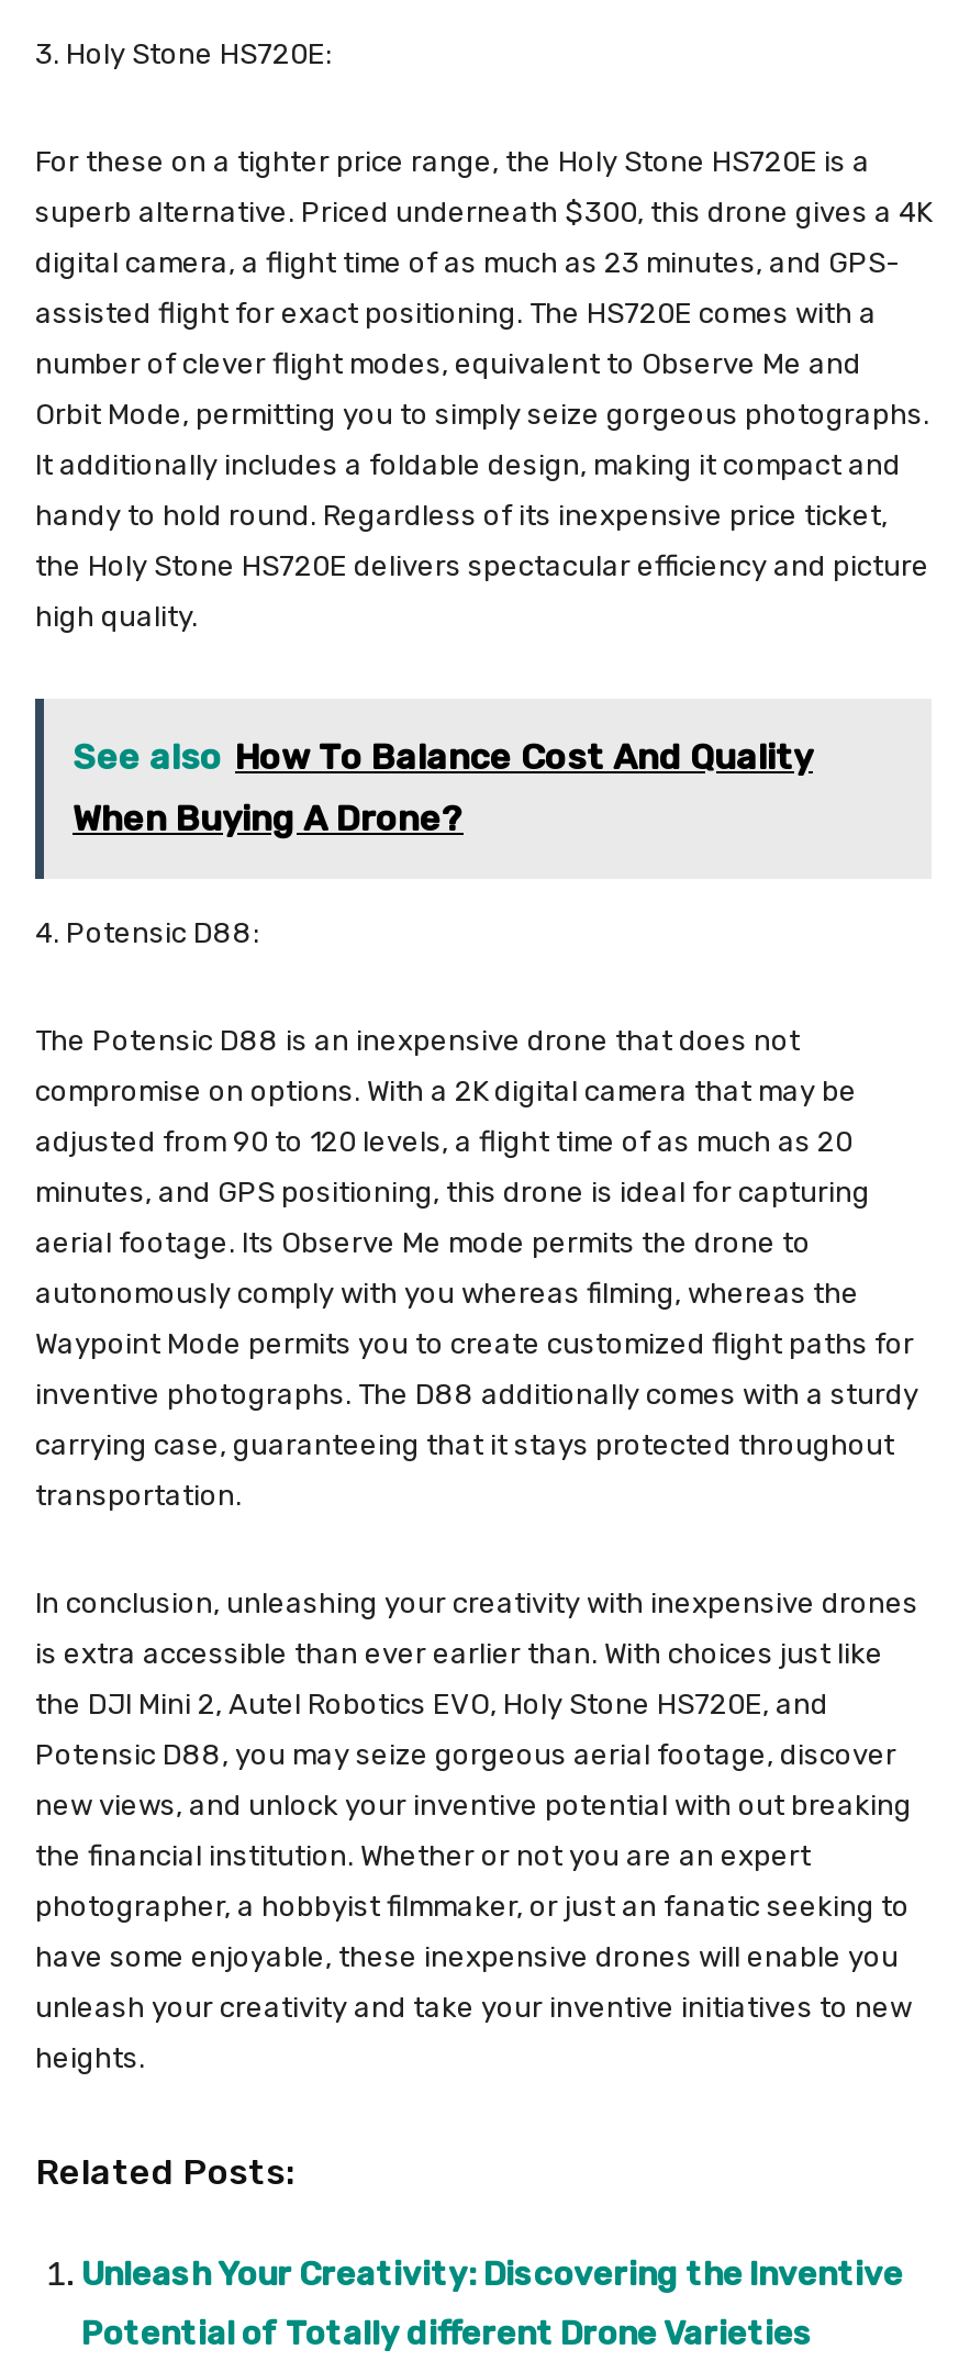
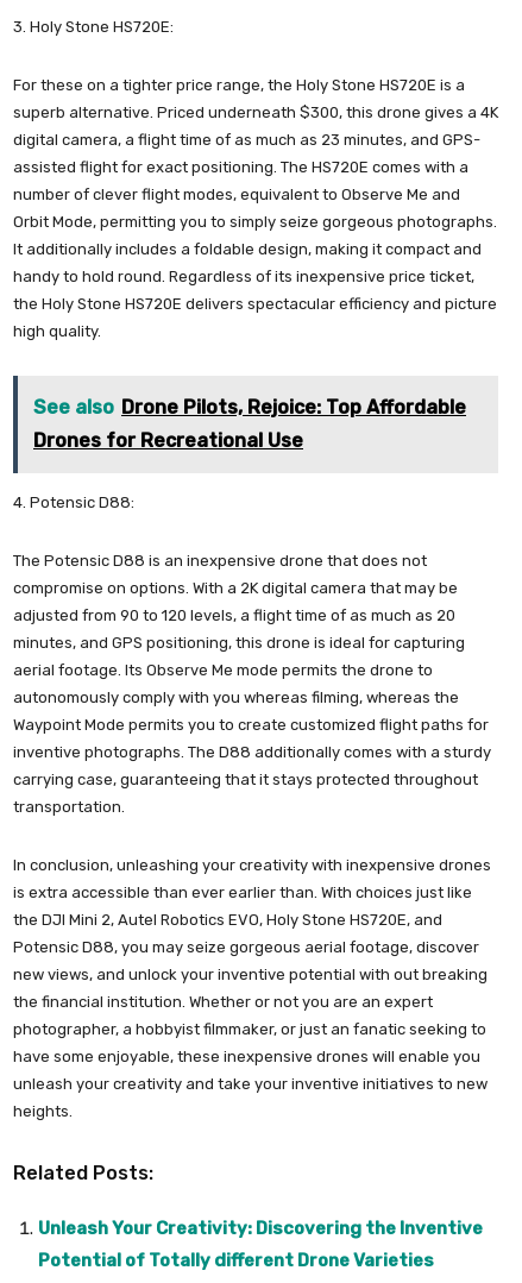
- See also How To Balance Cost And Quality
+ See also Drone Pilots, Rejoice: Top Affordable

- When Buying A Drone?
+ Drones for Recreational Use
